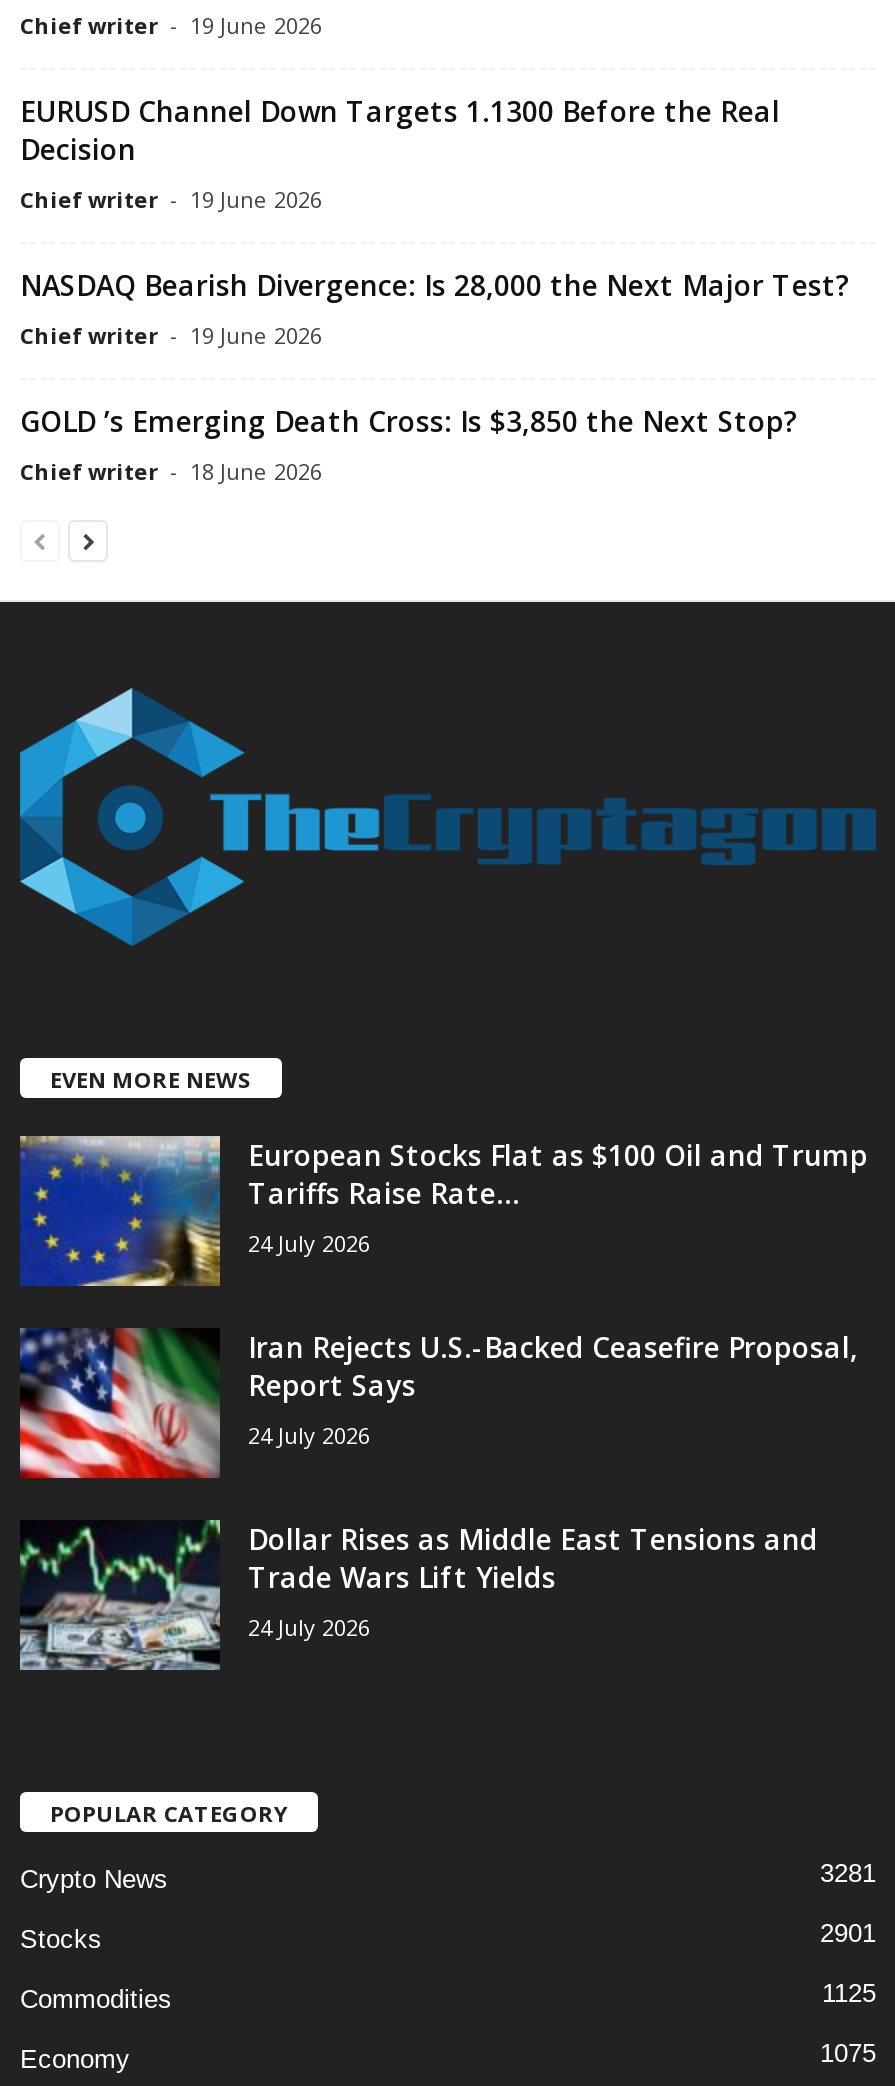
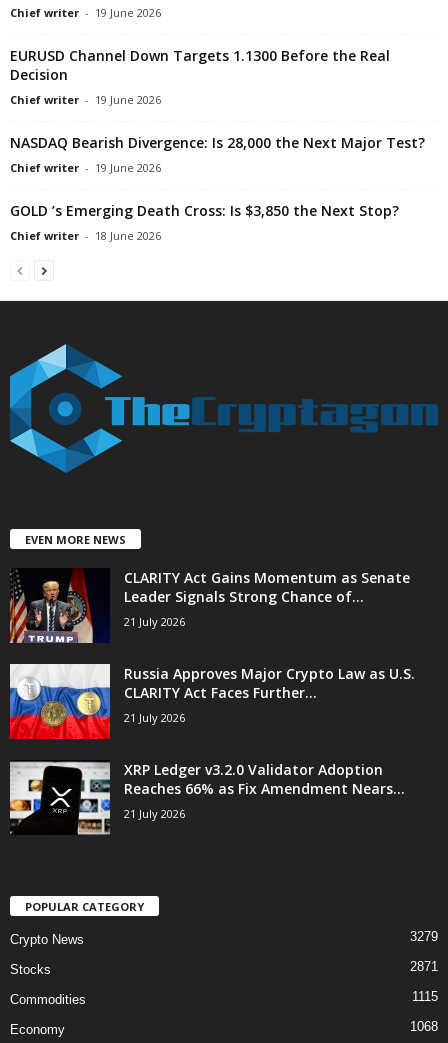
- [image]
- European Stocks Flat as $100 Oil and Trump
- Tariffs Raise Rate...
- 24 July 2026
+ [image]
+ CLARITY Act Gains Momentum as Senate
+ Leader Signals Strong Chance of...
+ 21 July 2026

- [image]
- Iran Rejects U.S.-Backed Ceasefire Proposal,
- Report Says
- 24 July 2026
+ [image]
+ Russia Approves Major Crypto Law as U.S.
+ CLARITY Act Faces Further...
+ 21 July 2026

- [image]
- Dollar Rises as Middle East Tensions and
- Trade Wars Lift Yields
- 24 July 2026
+ [image]
+ XRP Ledger v3.2.0 Validator Adoption
+ Reaches 66% as Fix Amendment Nears...
+ 21 July 2026

- 3281
+ 3279

- 2901
+ 2871

- 1125
+ 1115

- 1075
+ 1068
